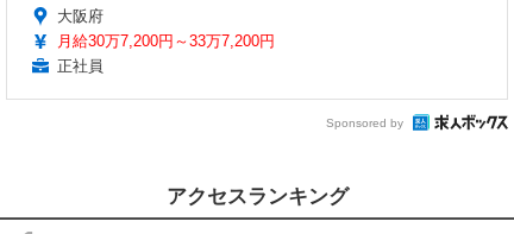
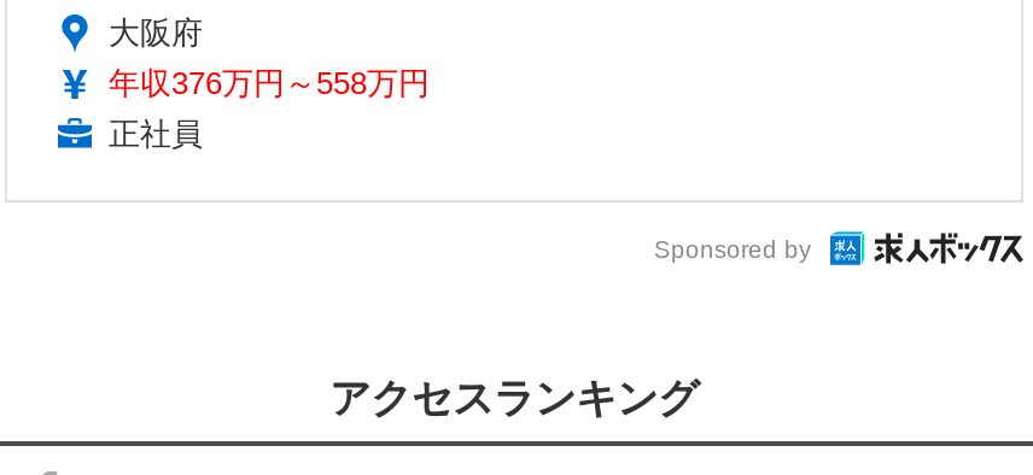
- 月給30万7,200円～33万7,200円
+ 年収376万円～558万円
